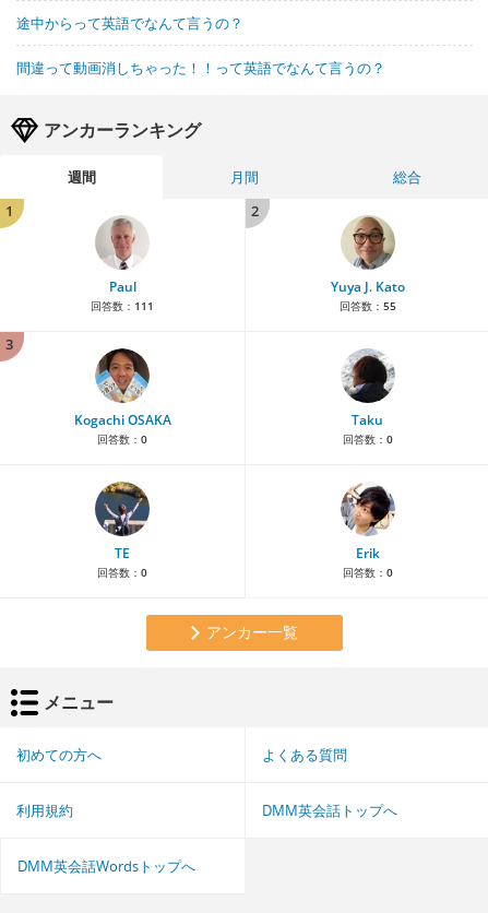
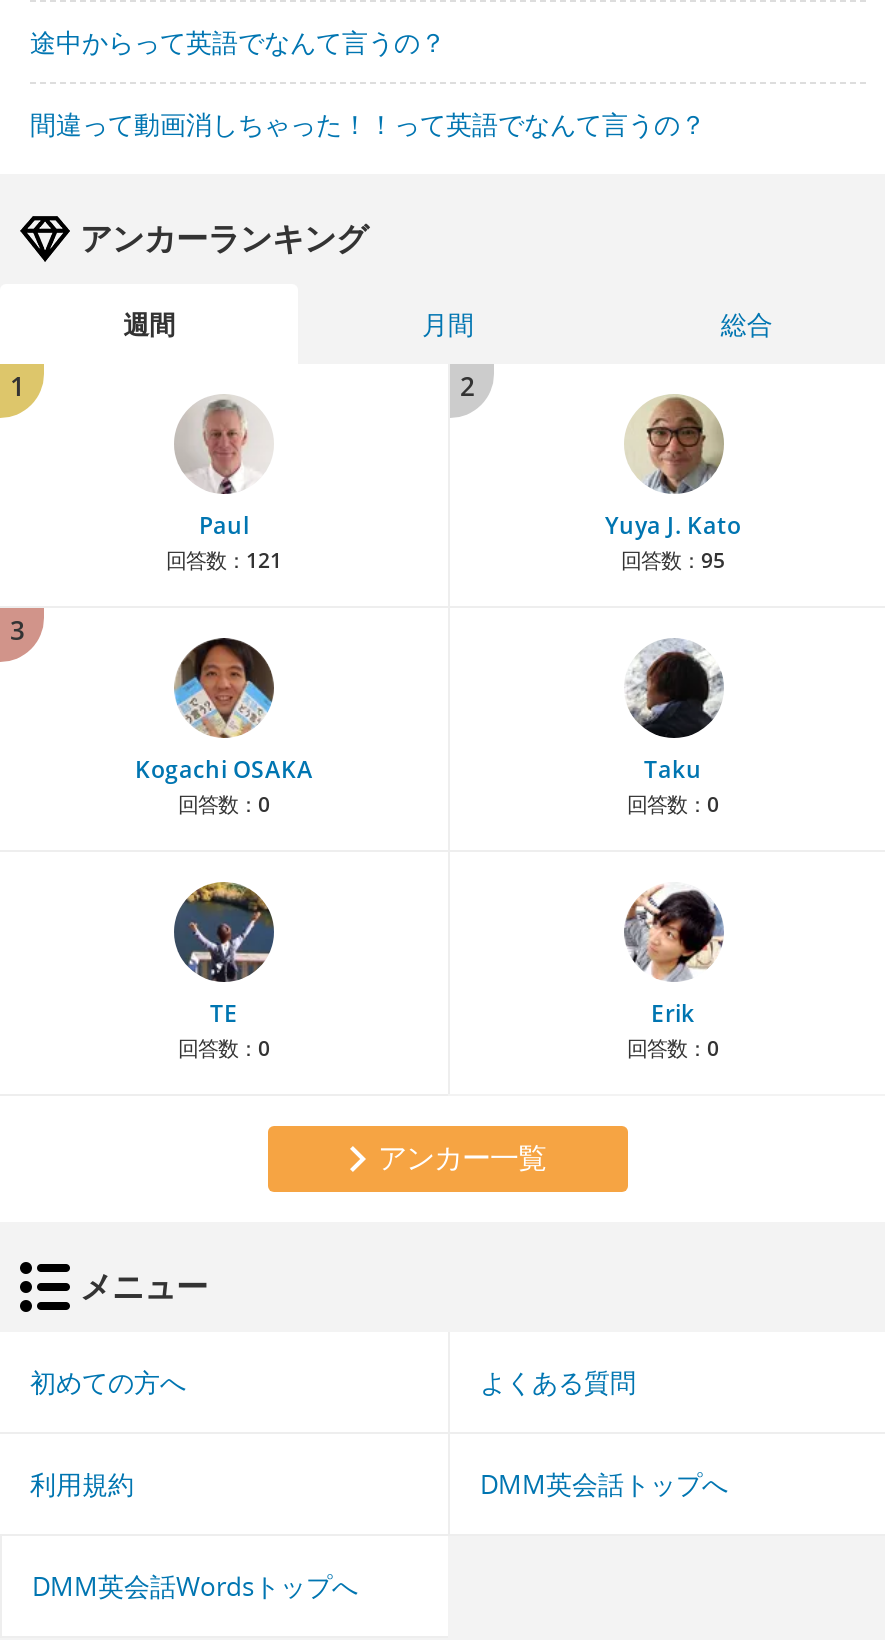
- 回答数：111
+ 回答数：121

- 回答数：55
+ 回答数：95
